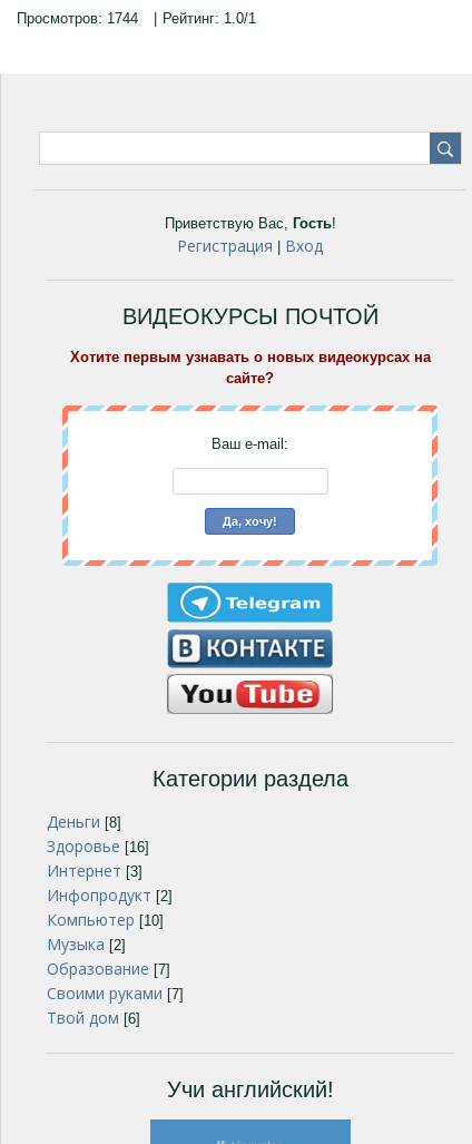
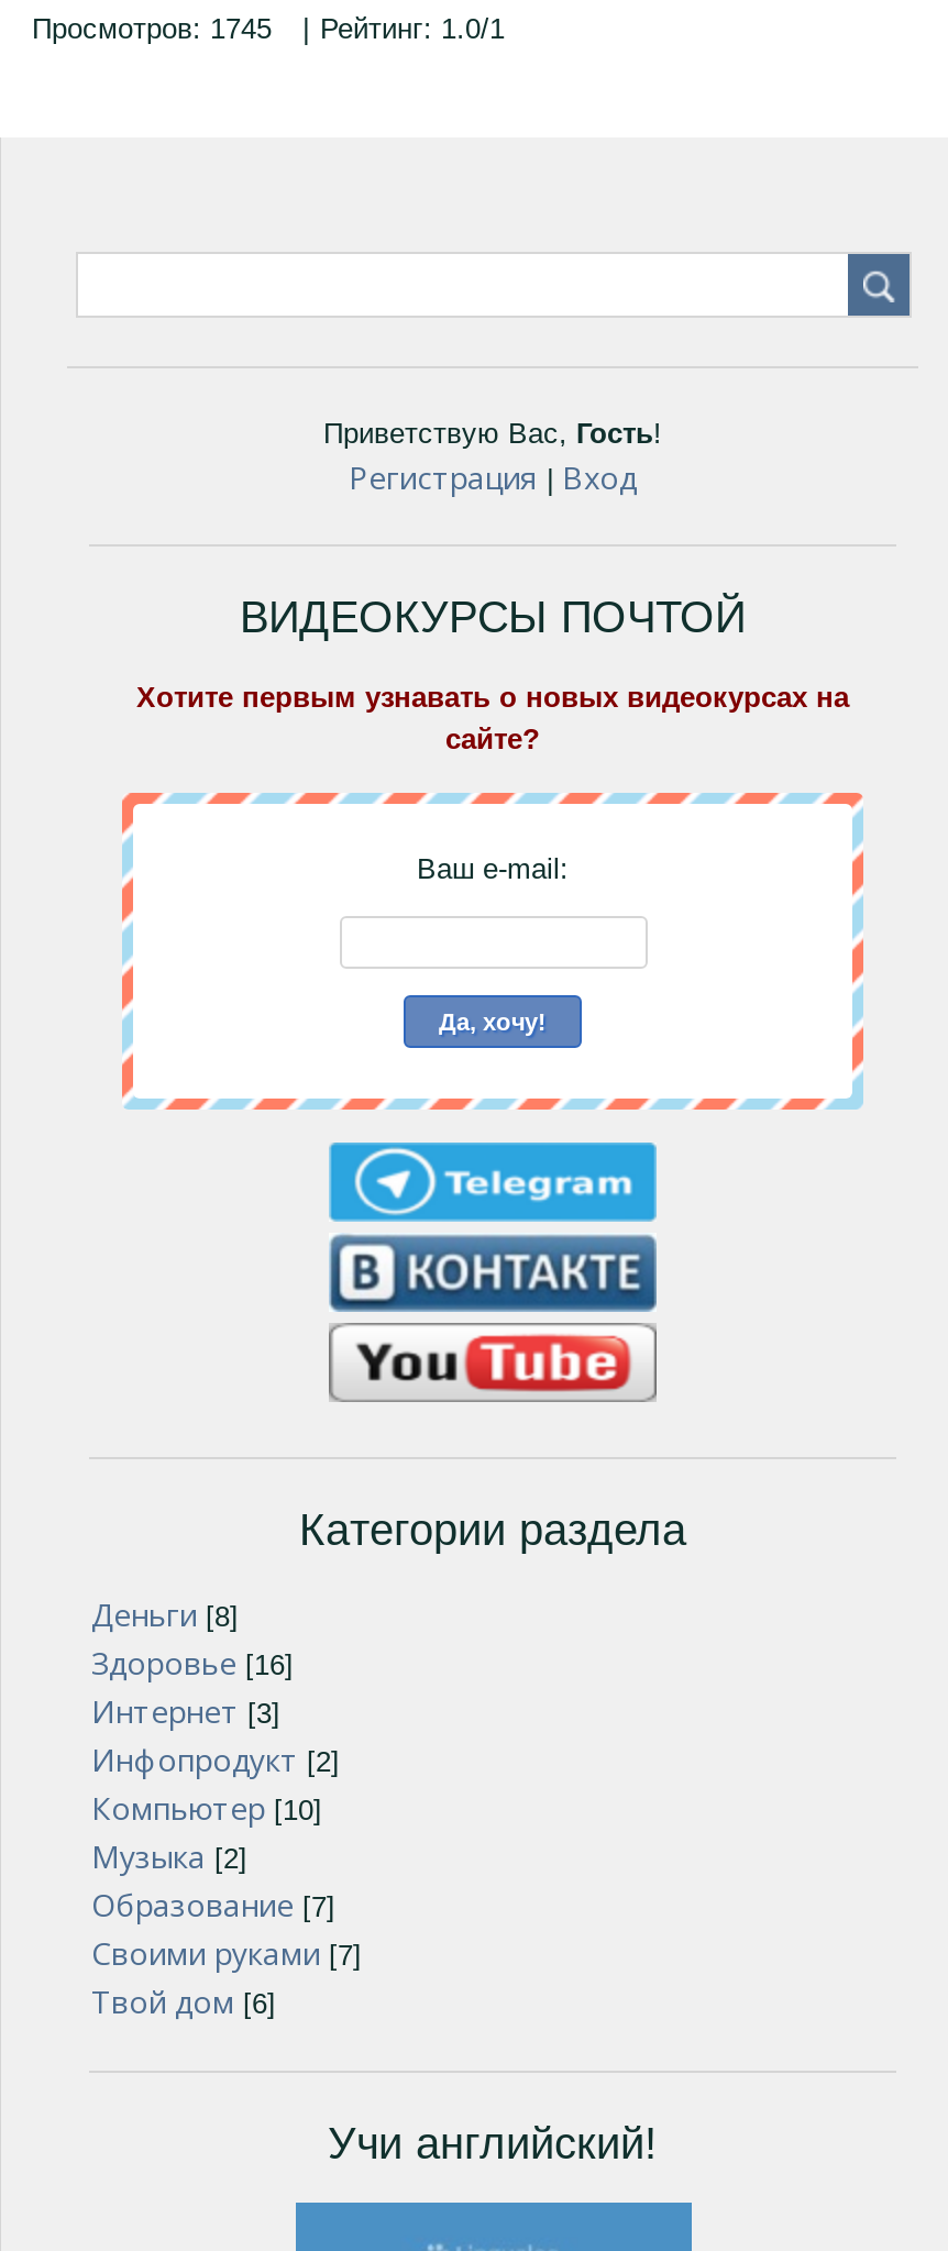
- Просмотров: 1744
+ Просмотров: 1745
